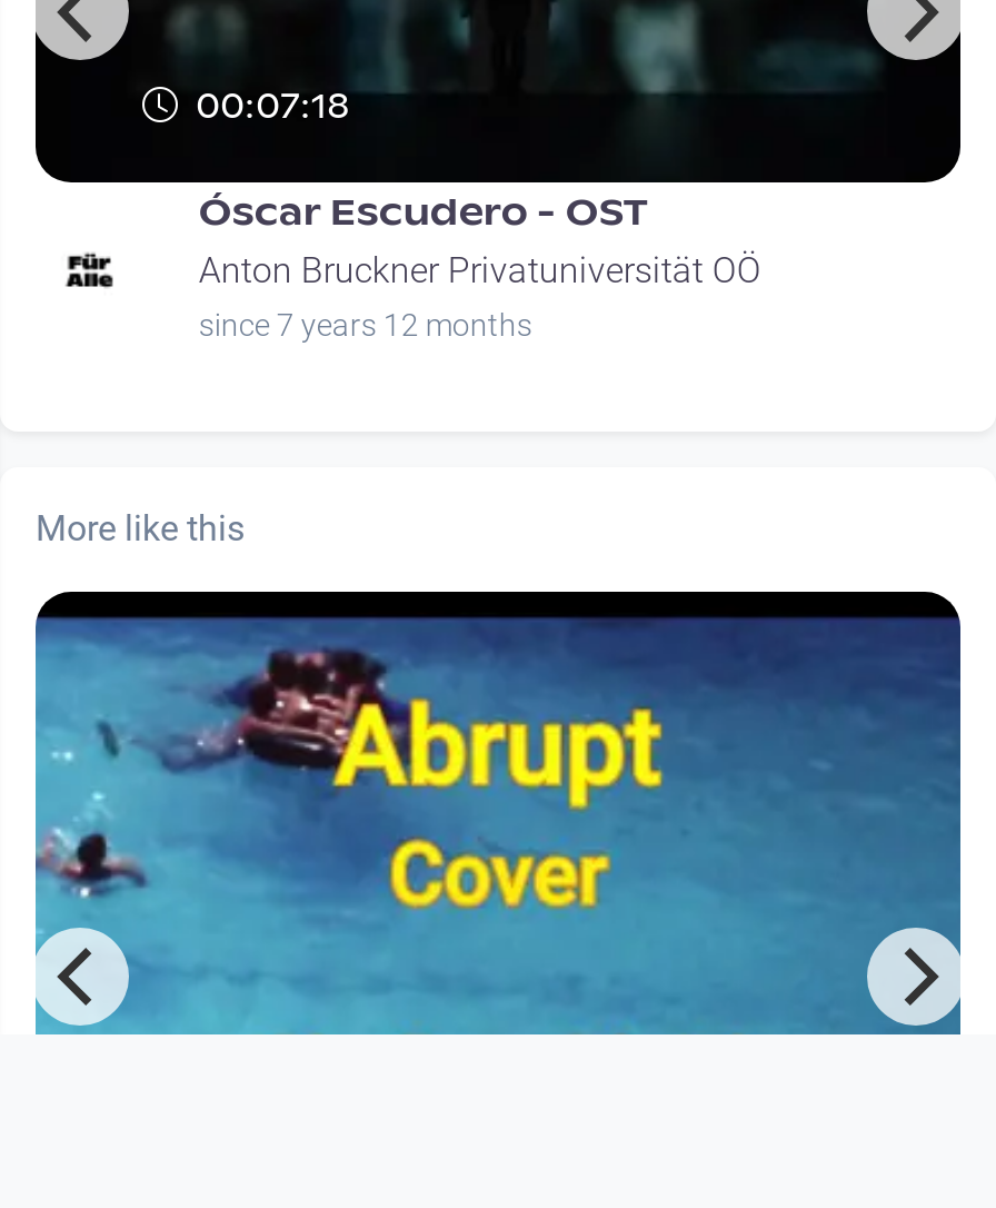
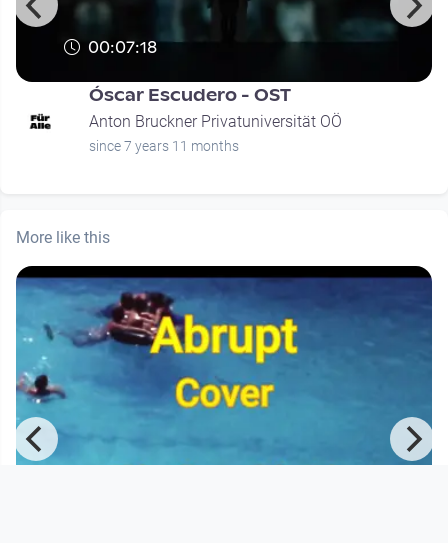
- since 7 years 12 months
+ since 7 years 11 months
